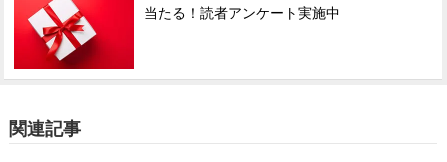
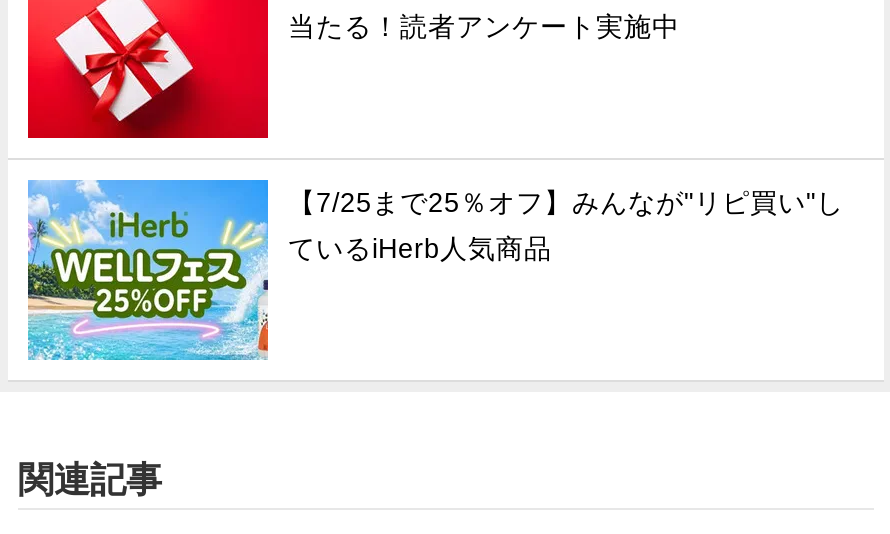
+ [image]
+ 【7/25まで25％オフ】みんなが"リピ買い"し
+ ているiHerb人気商品
